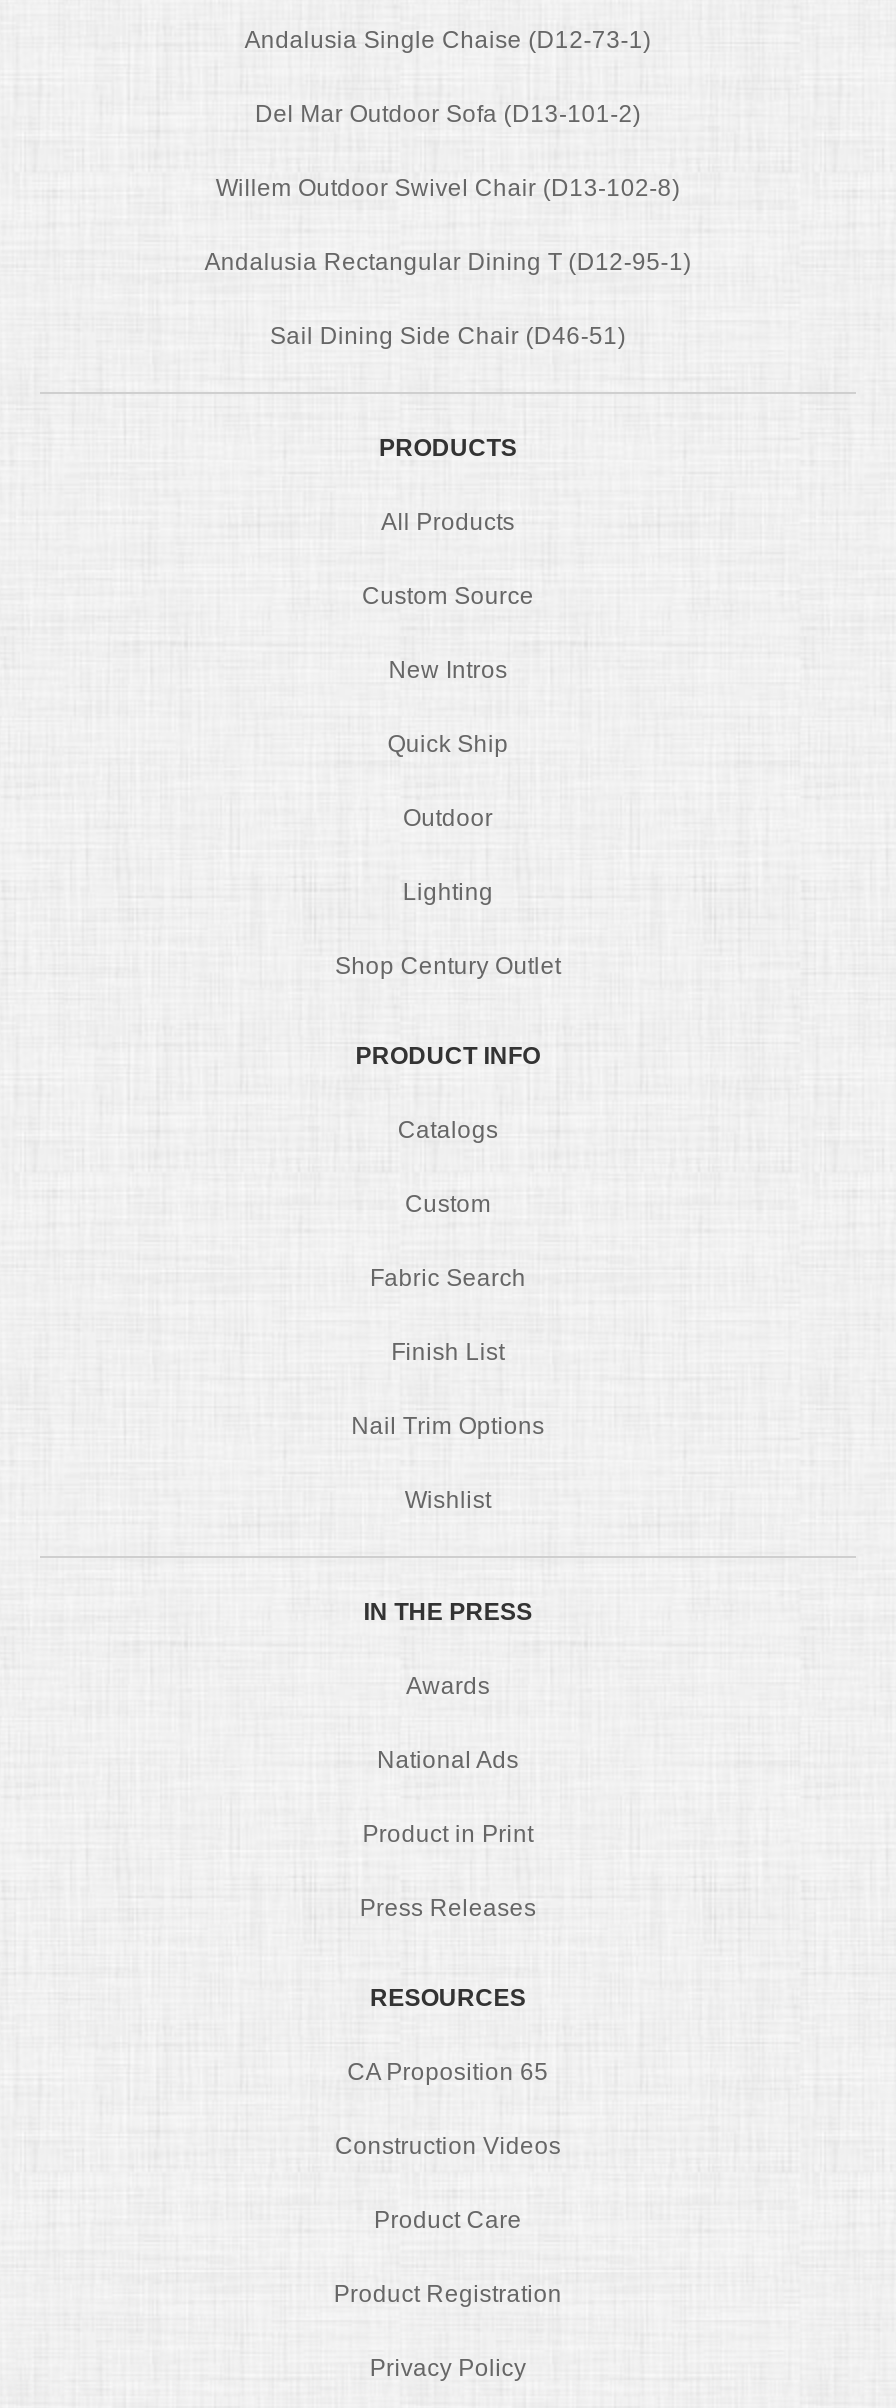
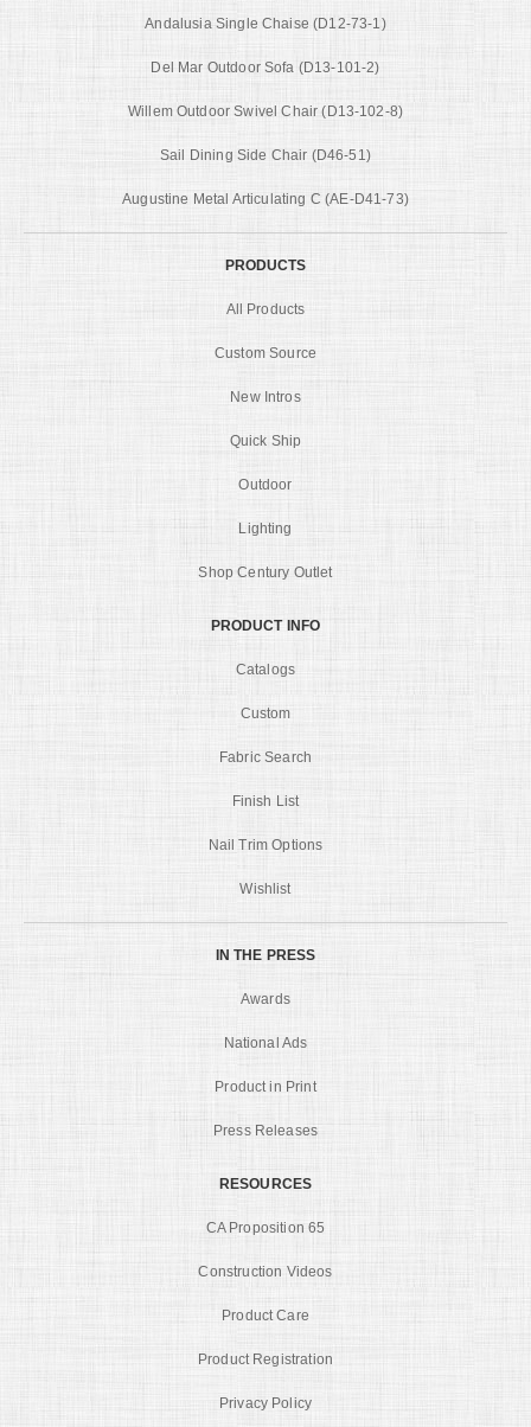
- Andalusia Rectangular Dining T (D12-95-1)

moved up: Sail Dining Side Chair (D46-51)

+ Augustine Metal Articulating C (AE-D41-73)
